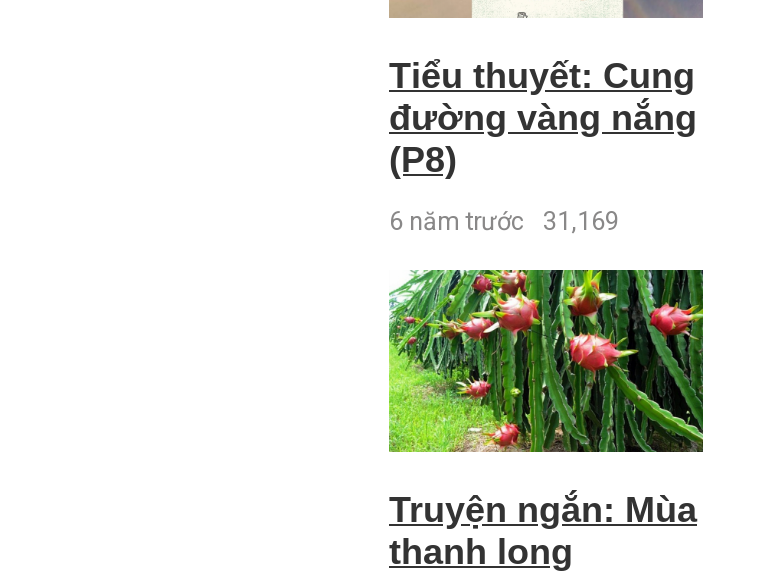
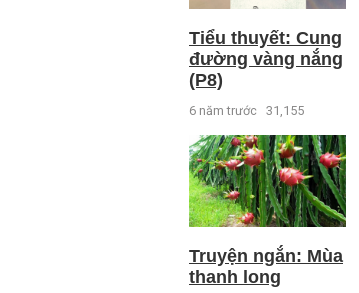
- 6 năm trước 31,169
+ 6 năm trước 31,155
